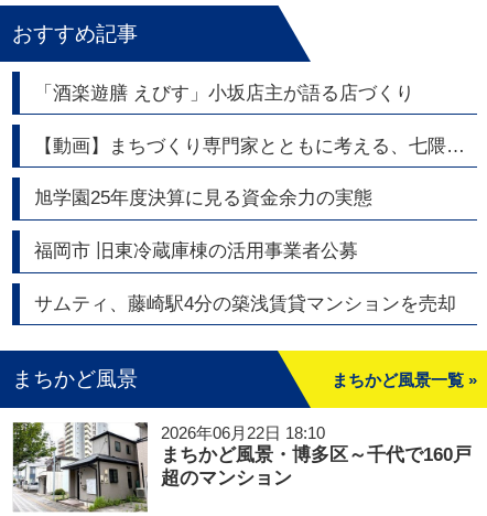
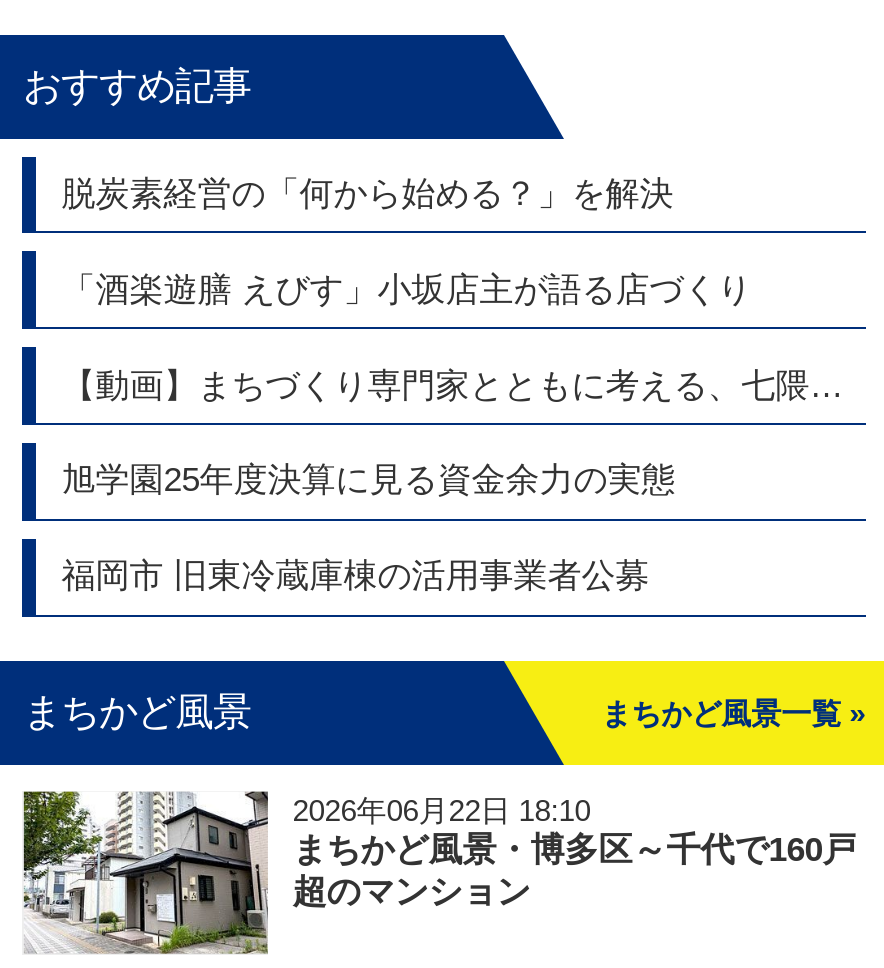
+ 脱炭素経営の「何から始める？」を解決

moved down: 「酒楽遊膳 えびす」小坂店主が語る店づくり | 旭学園25年度決算に見る資金余力の実態 | 福岡市 旧東冷蔵庫棟の活用事業者公募

- サムティ、藤崎駅4分の築浅賃貸マンションを売却
